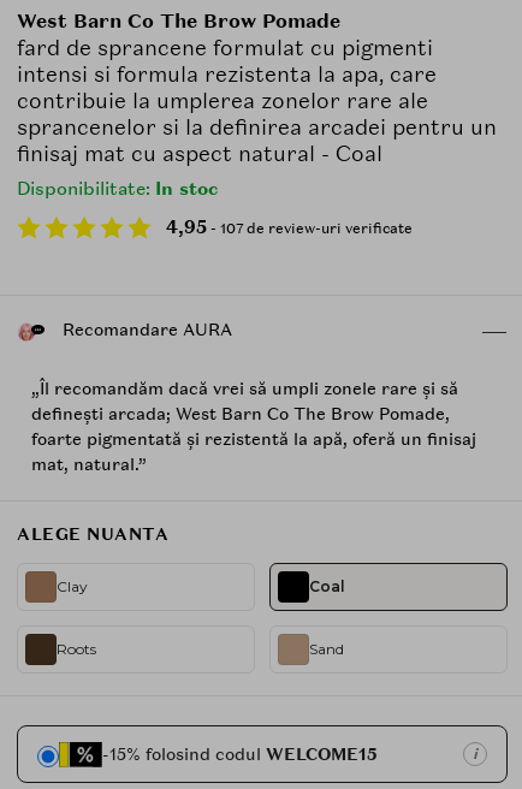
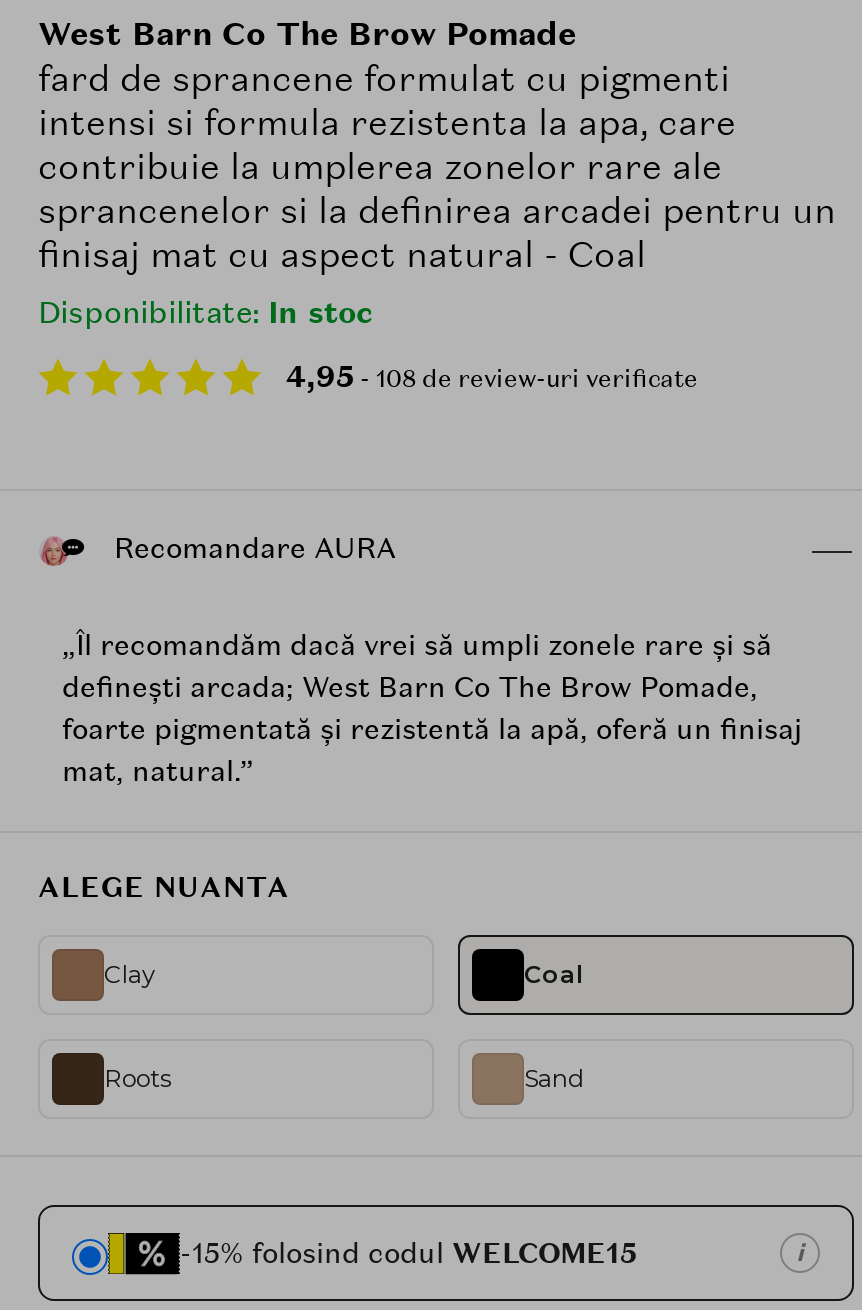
- 4,95 - 107 de review-uri verificate
+ 4,95 - 108 de review-uri verificate
